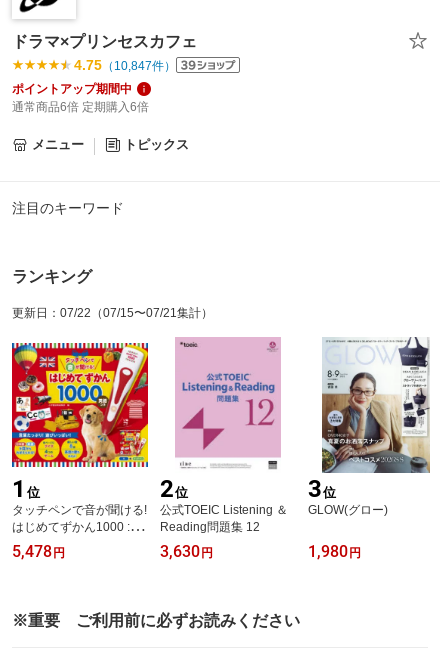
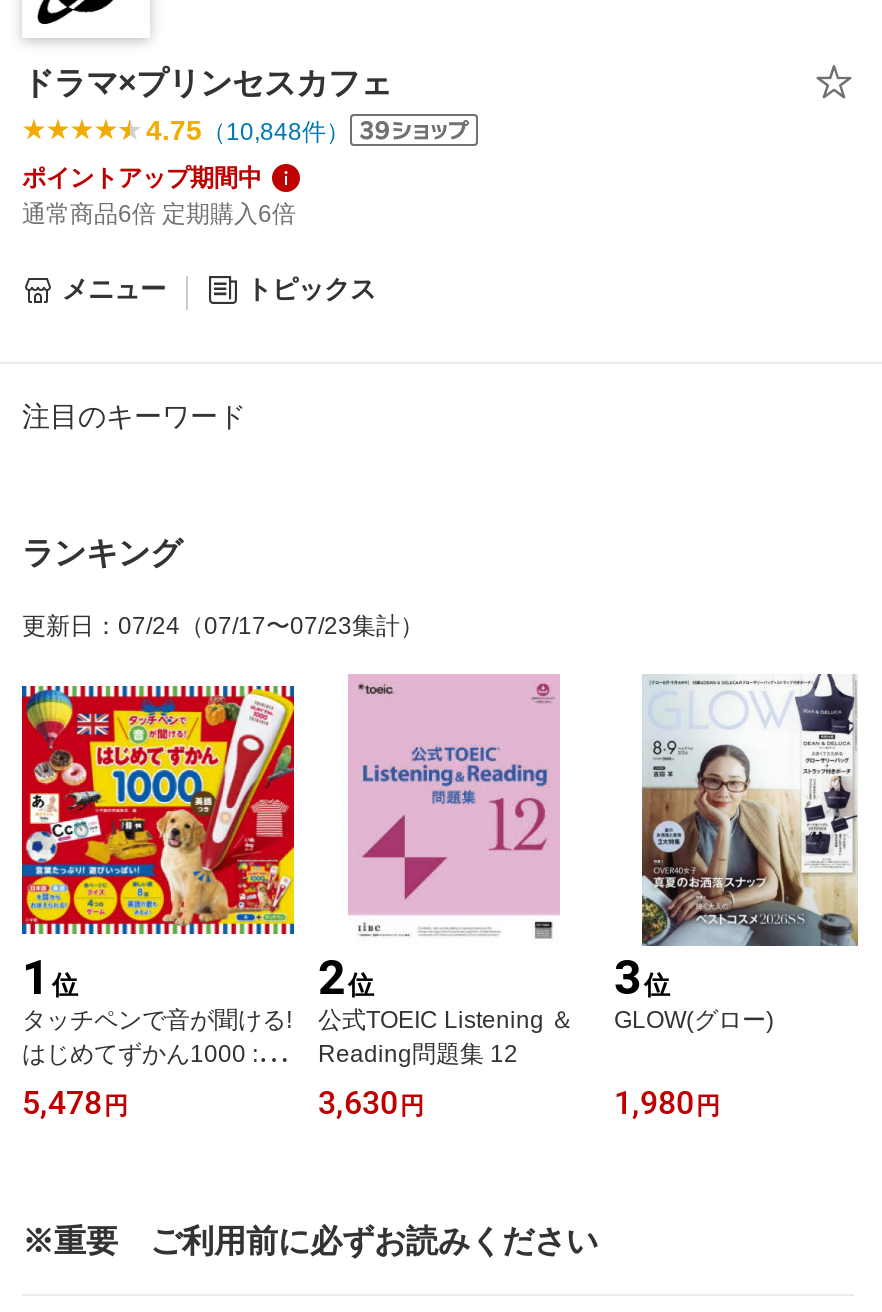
- 4.75（10,847件）
+ 4.75（10,848件）

- 更新日：07/22（07/15〜07/21集計）
+ 更新日：07/24（07/17〜07/23集計）
